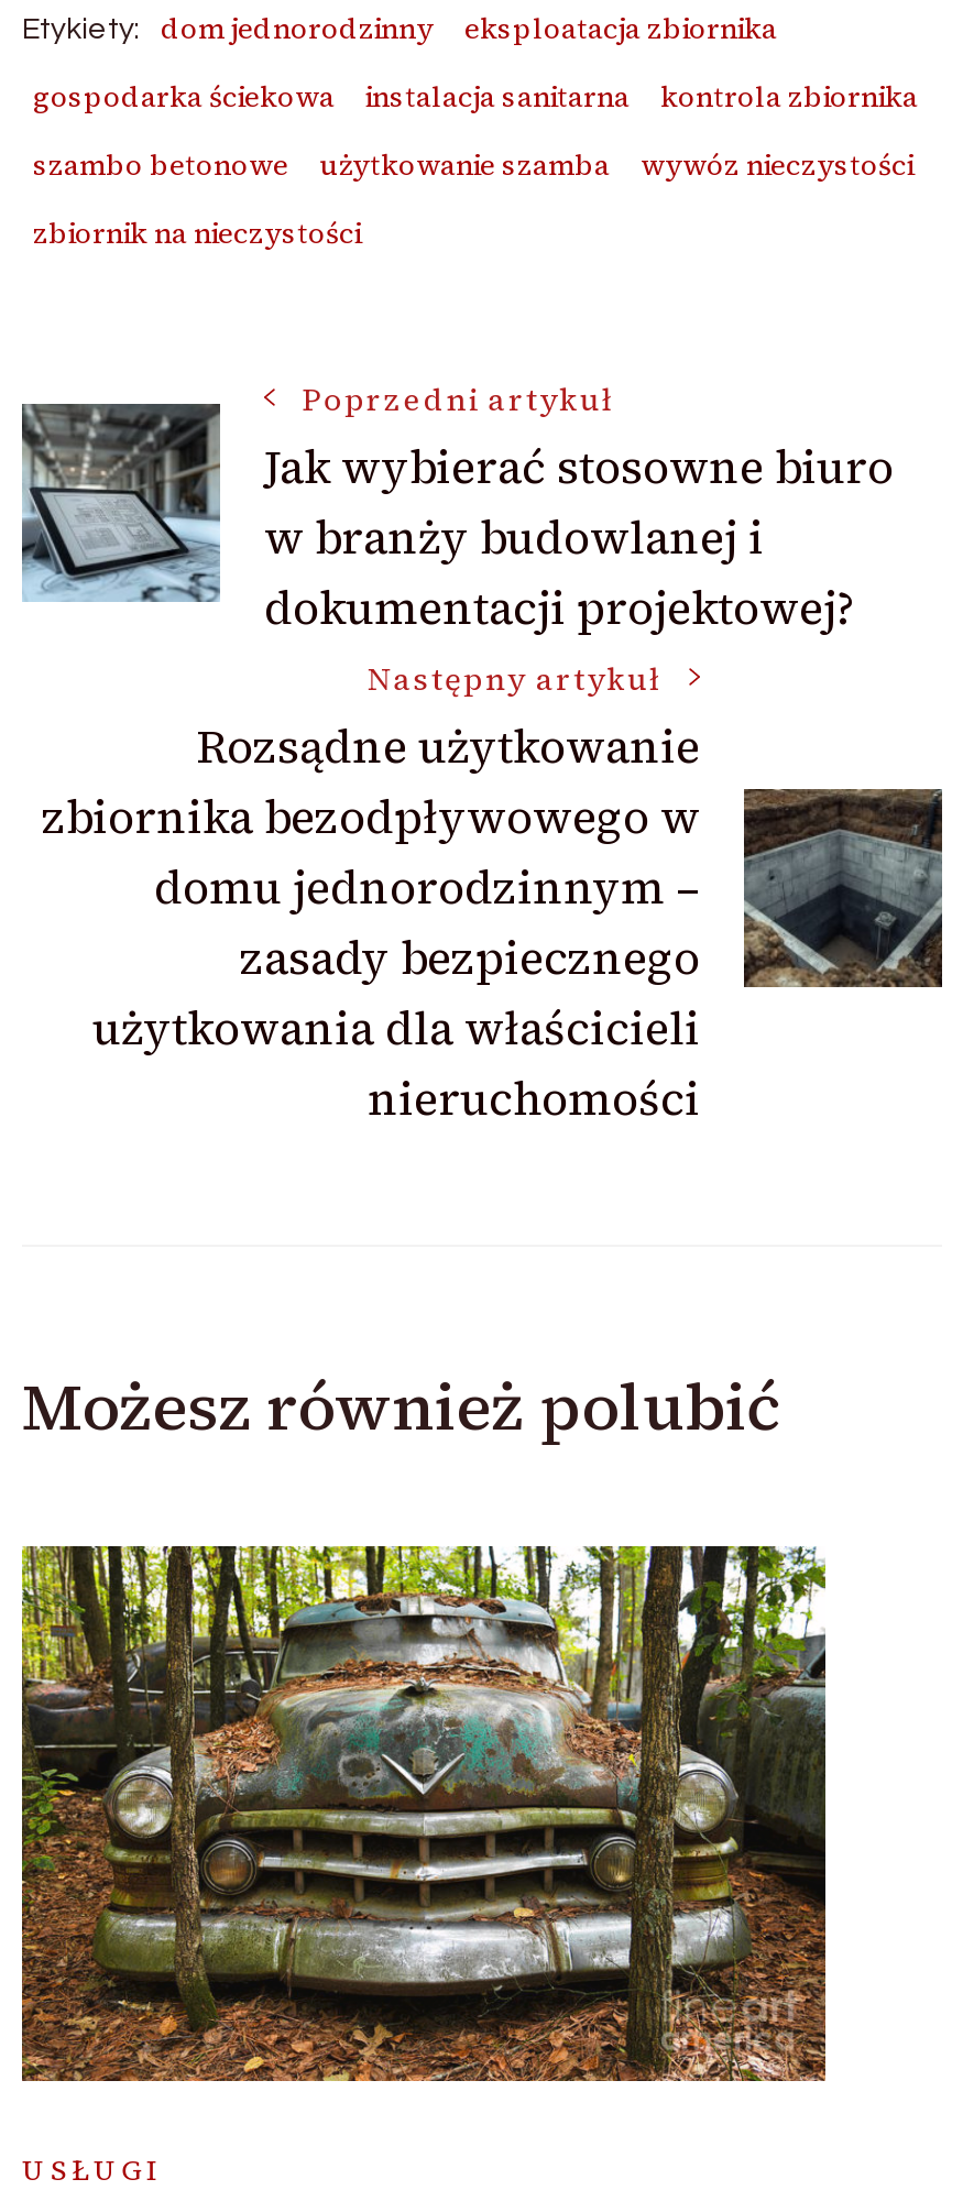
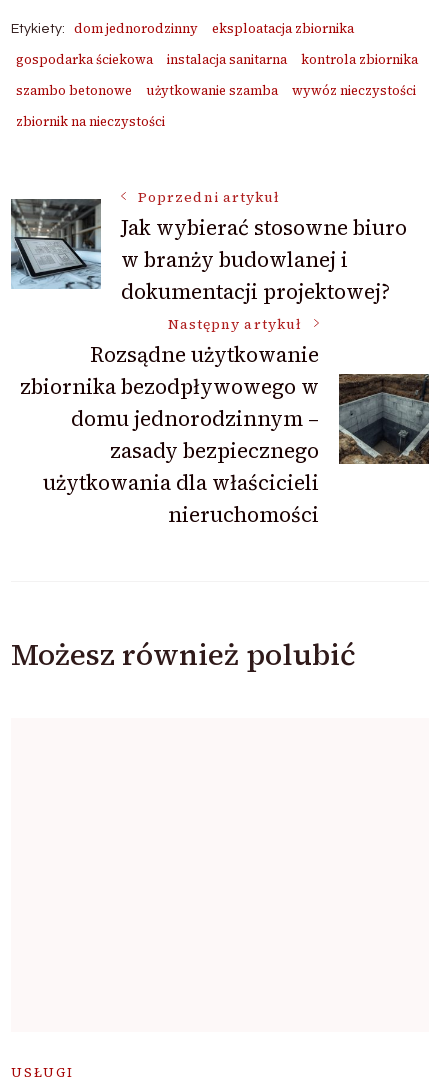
- [image]
